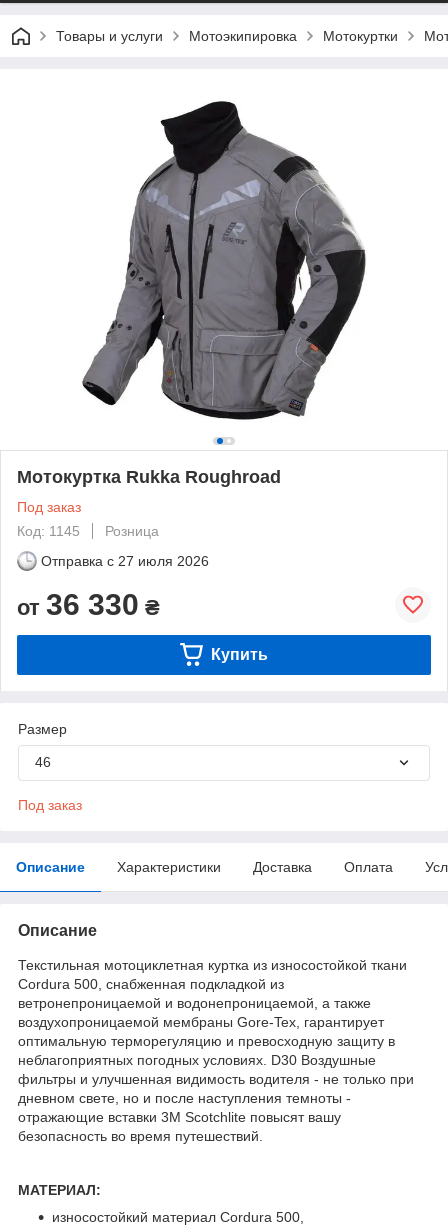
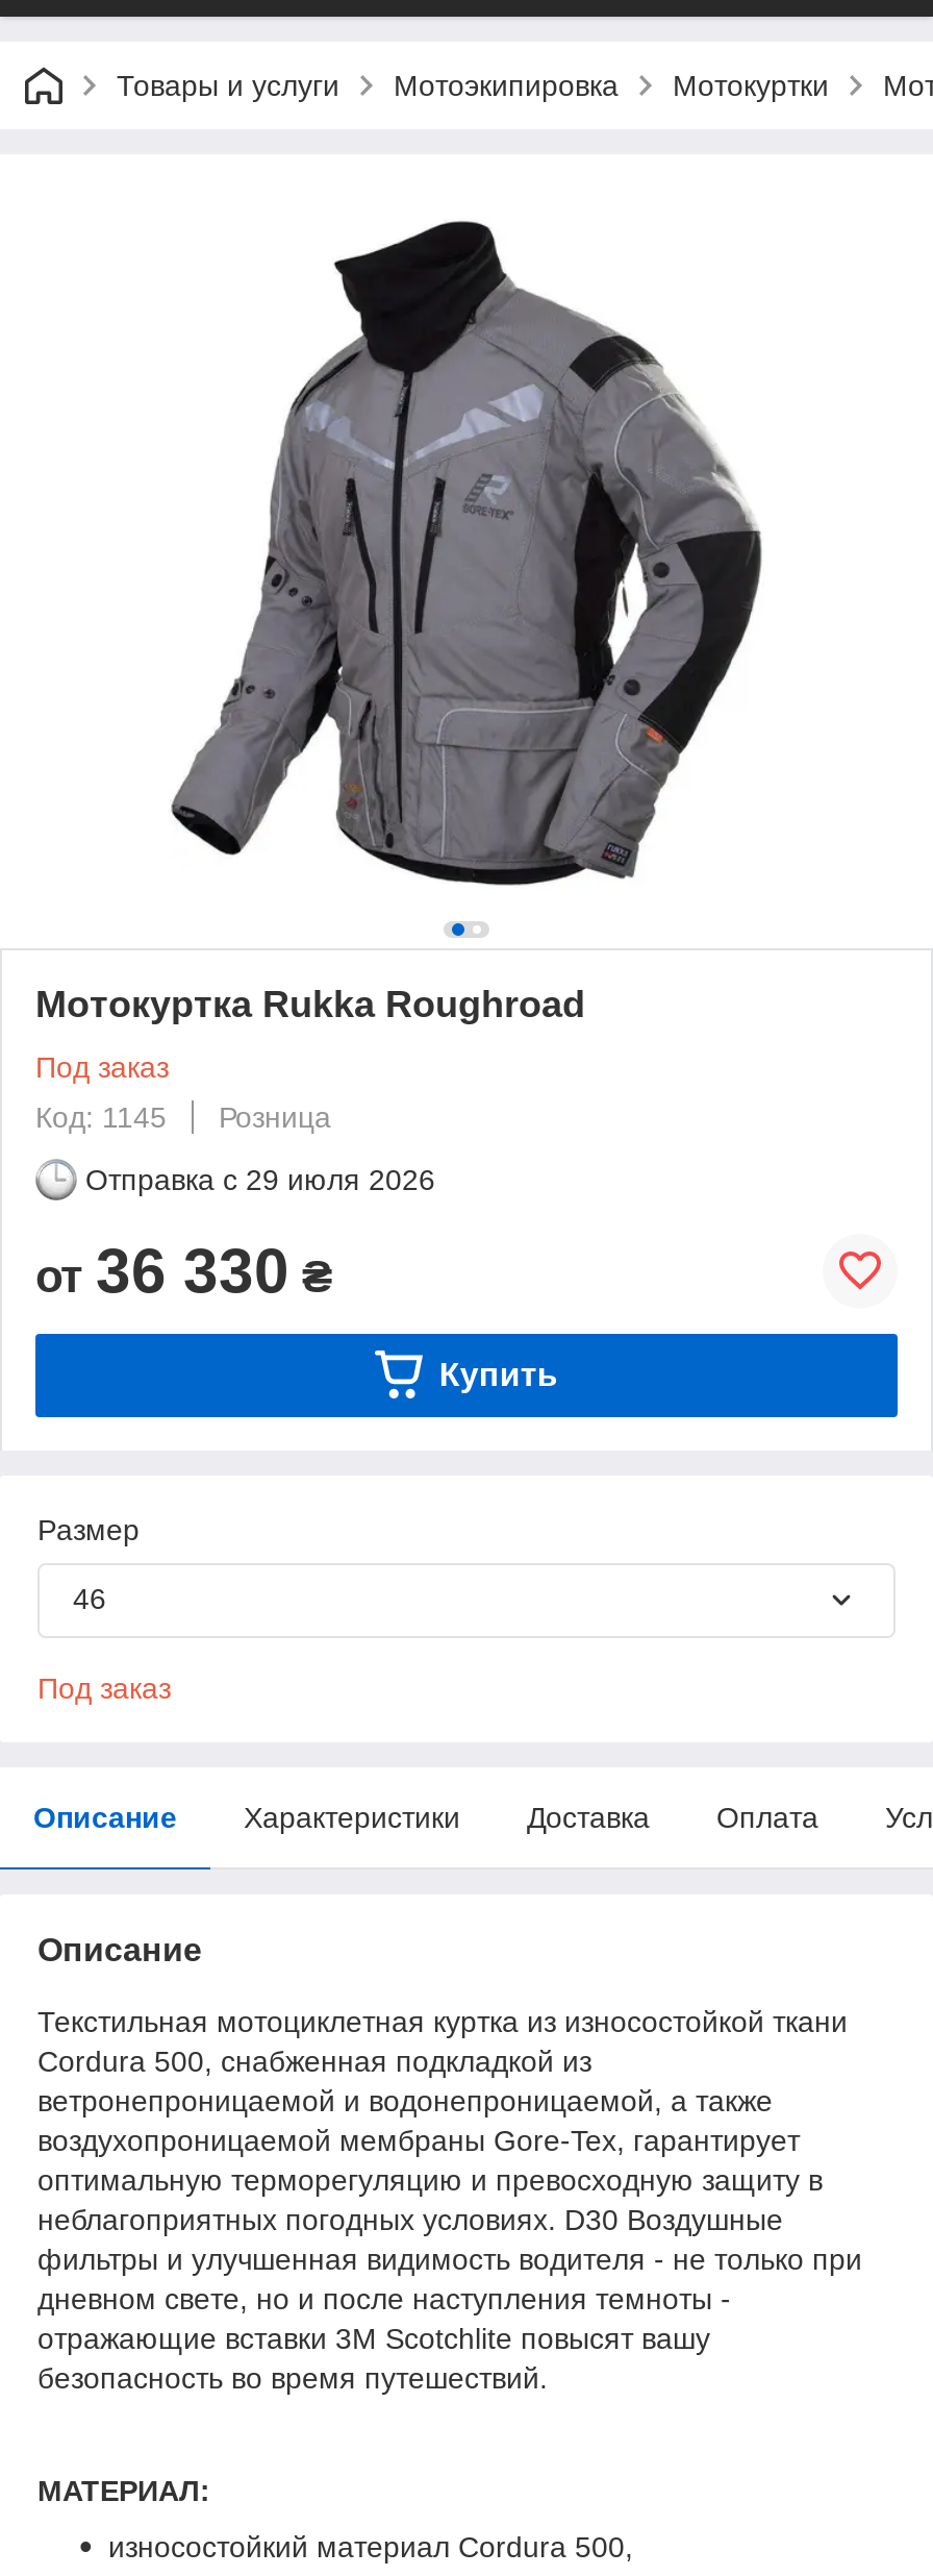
- Отправка с 27 июля 2026
+ Отправка с 29 июля 2026
